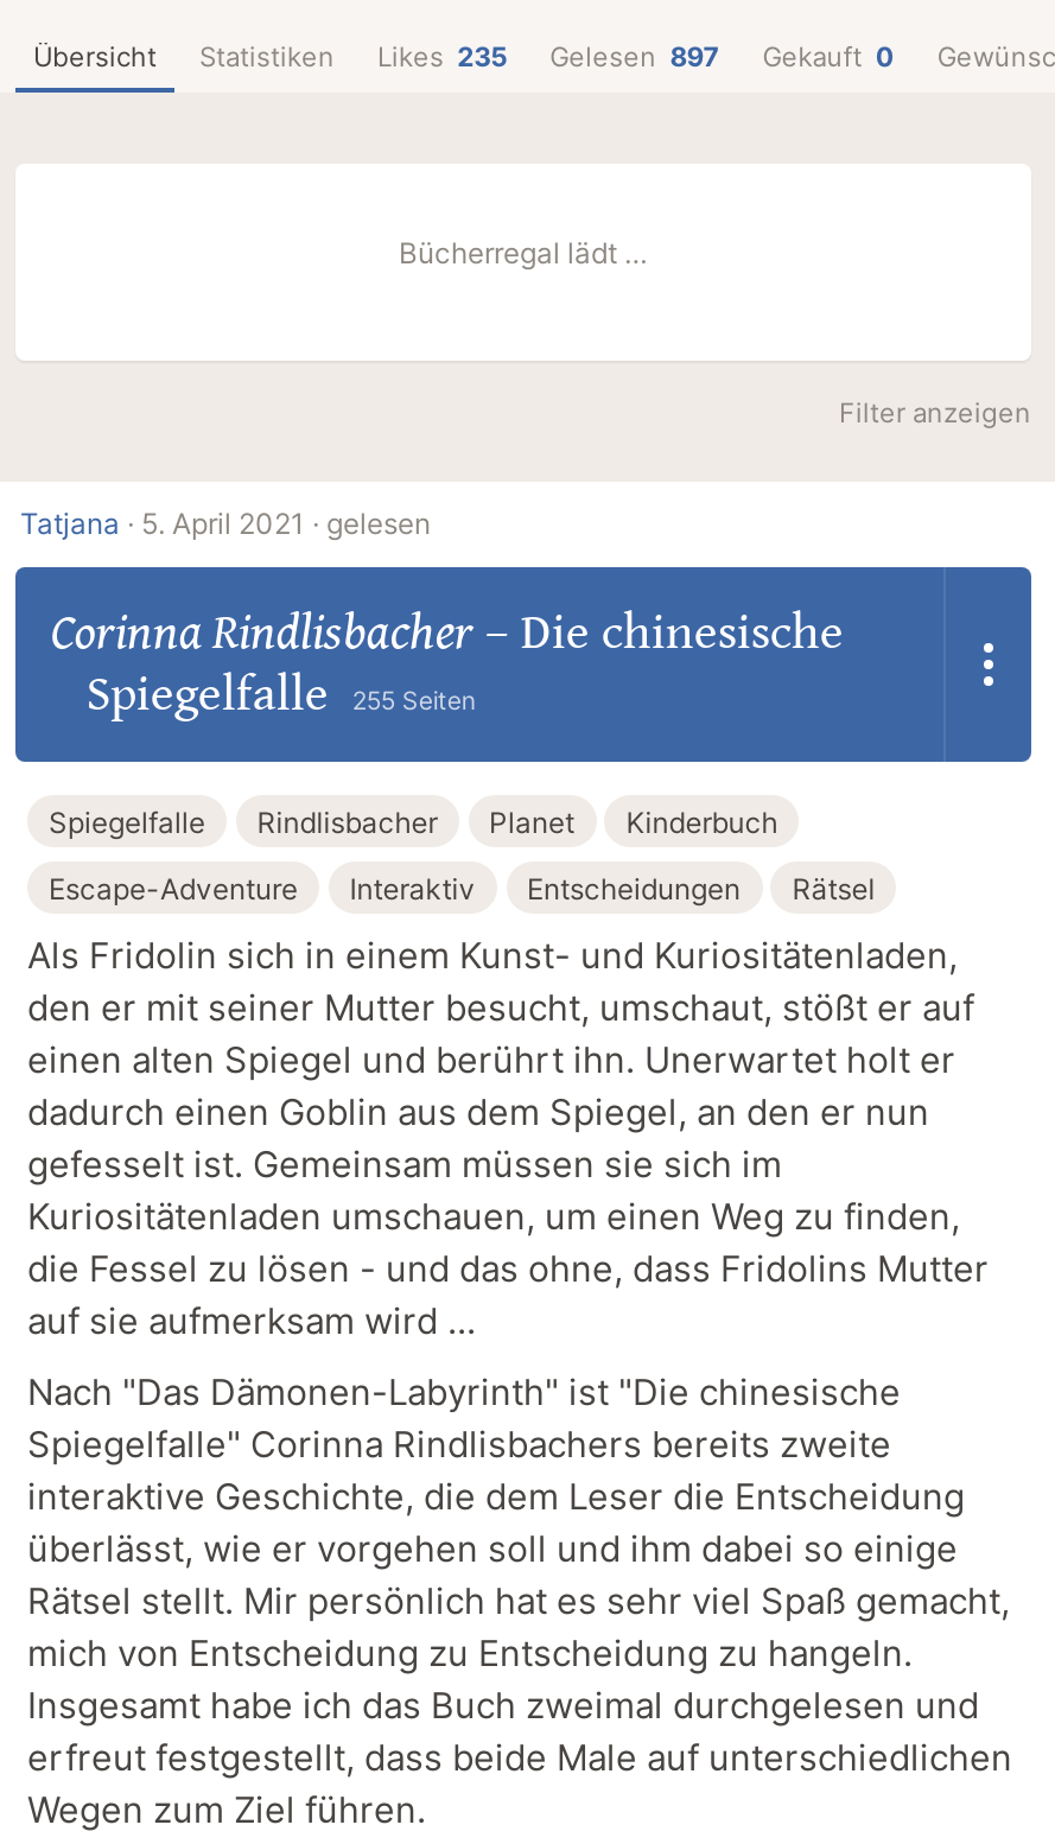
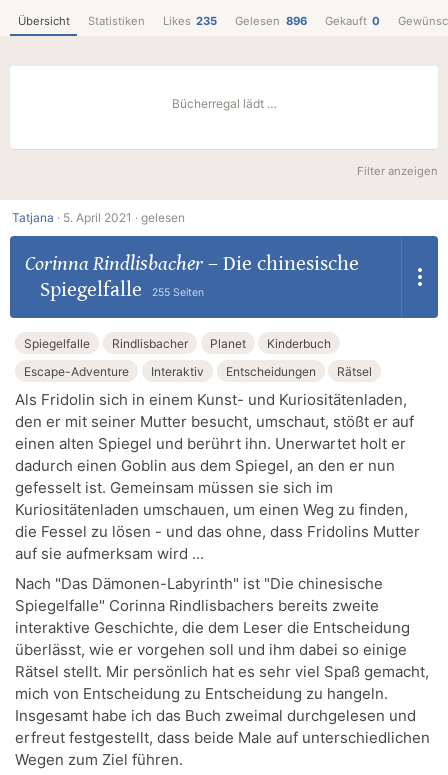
- Gelesen 897
+ Gelesen 896
